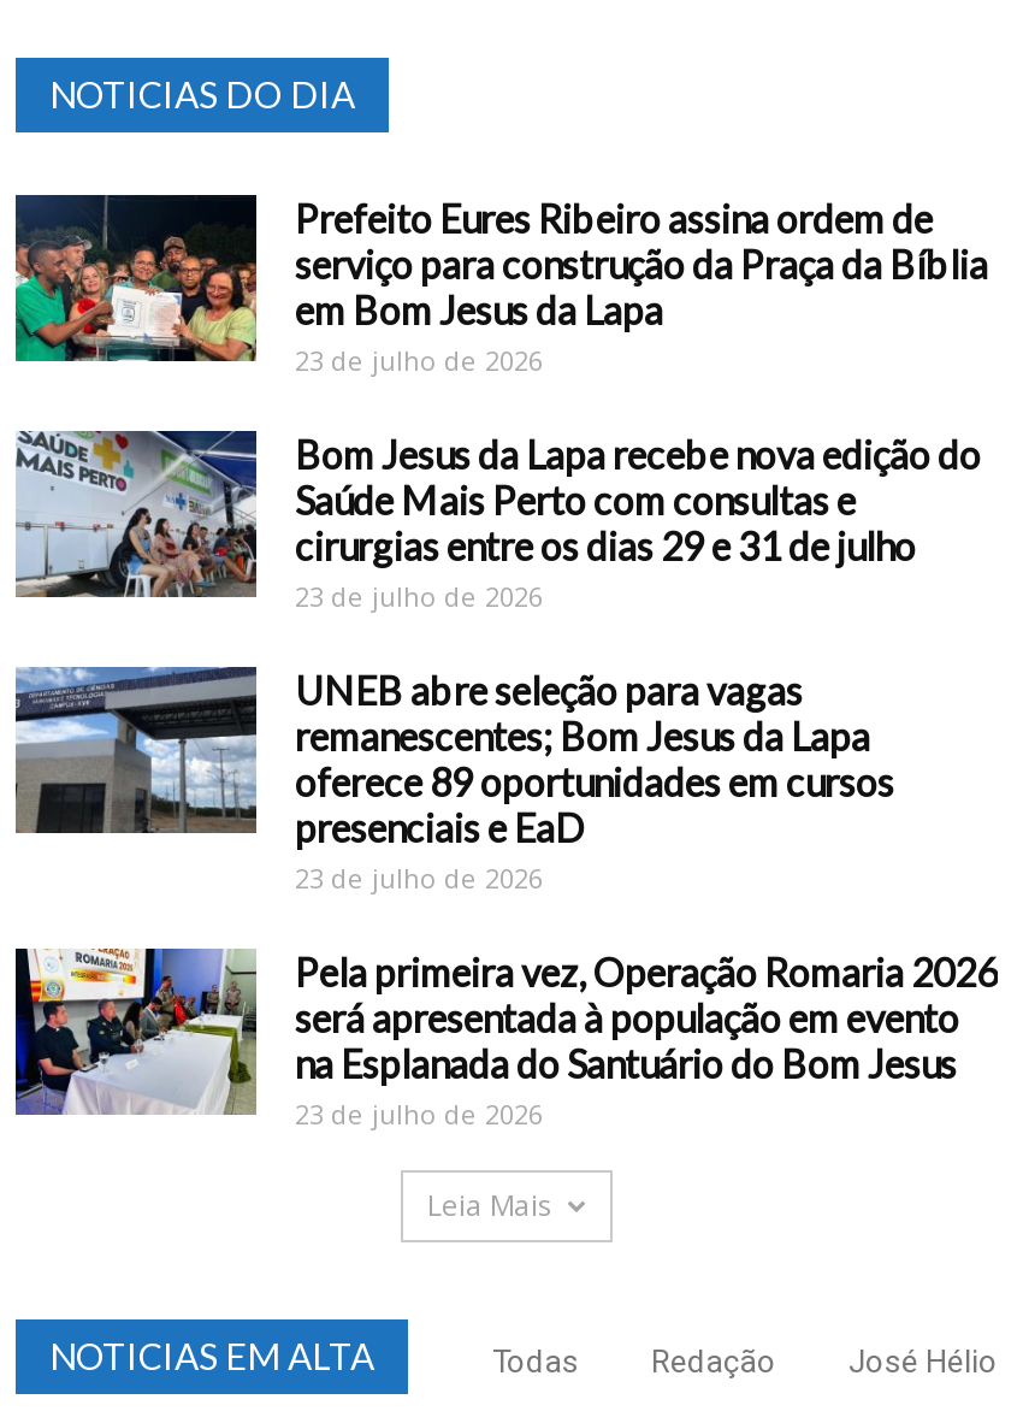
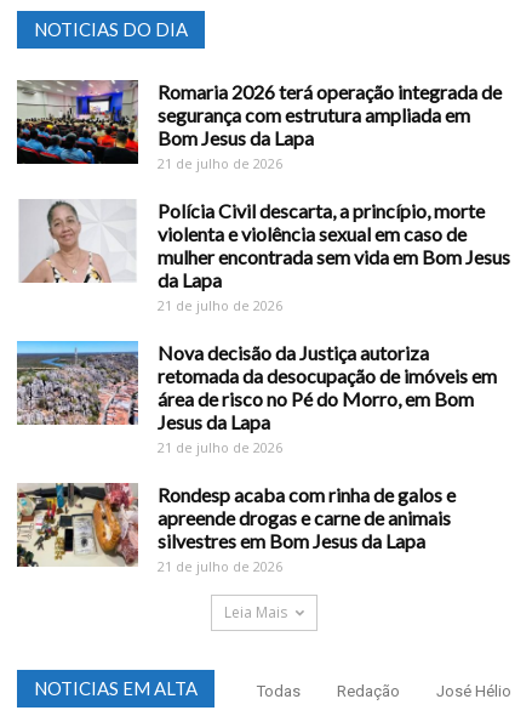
- [image]
- Prefeito Eures Ribeiro assina ordem de
- serviço para construção da Praça da Bíblia
- em Bom Jesus da Lapa
- 23 de julho de 2026
+ [image]
+ Romaria 2026 terá operação integrada de
+ segurança com estrutura ampliada em
+ Bom Jesus da Lapa
+ 21 de julho de 2026

- [image]
- Bom Jesus da Lapa recebe nova edição do
- Saúde Mais Perto com consultas e
- cirurgias entre os dias 29 e 31 de julho
- 23 de julho de 2026
+ [image]
+ Polícia Civil descarta, a princípio, morte
+ violenta e violência sexual em caso de
+ mulher encontrada sem vida em Bom Jesus
+ da Lapa
+ 21 de julho de 2026

- [image]
- UNEB abre seleção para vagas
- remanescentes; Bom Jesus da Lapa
- oferece 89 oportunidades em cursos
- presenciais e EaD
- 23 de julho de 2026
+ [image]
+ Nova decisão da Justiça autoriza
+ retomada da desocupação de imóveis em
+ área de risco no Pé do Morro, em Bom
+ Jesus da Lapa
+ 21 de julho de 2026

- [image]
- Pela primeira vez, Operação Romaria 2026
- será apresentada à população em evento
- na Esplanada do Santuário do Bom Jesus
- 23 de julho de 2026
+ [image]
+ Rondesp acaba com rinha de galos e
+ apreende drogas e carne de animais
+ silvestres em Bom Jesus da Lapa
+ 21 de julho de 2026
